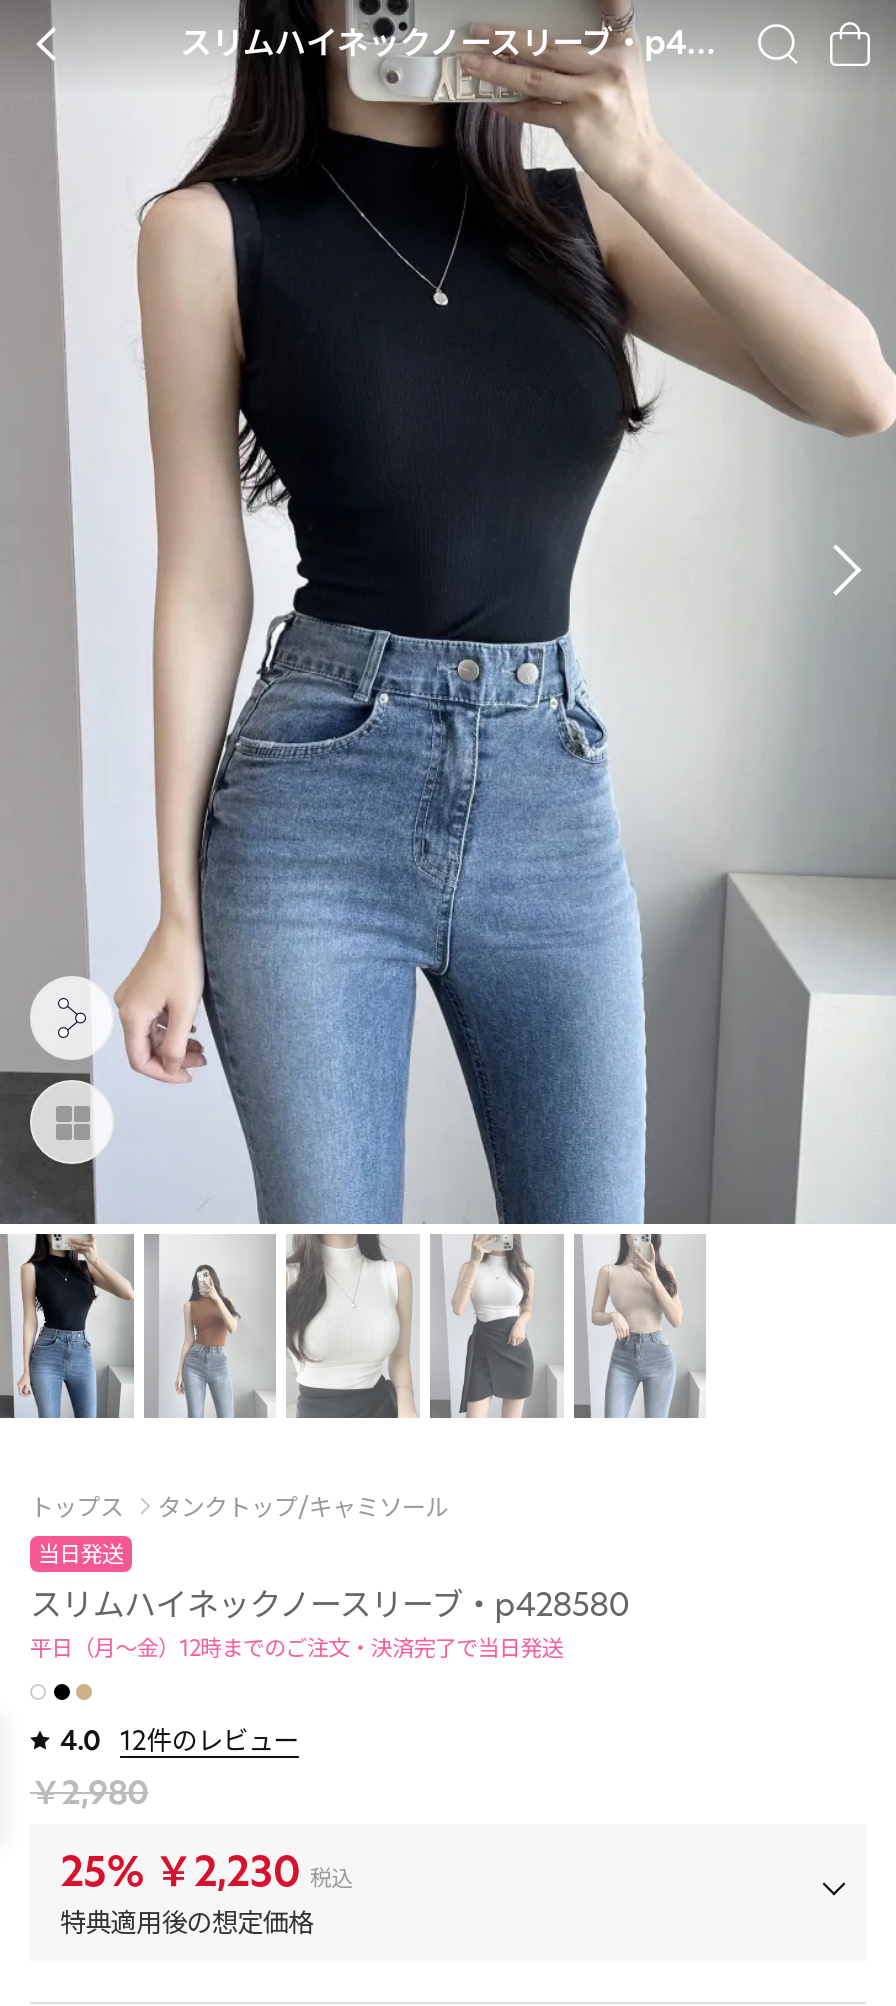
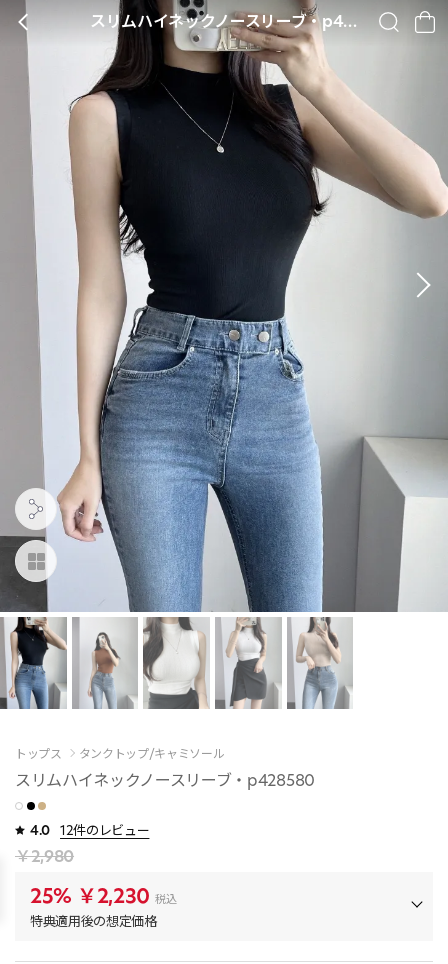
- 当日発送

- 平日（月〜金）12時までのご注文・決済完了で当日発送
